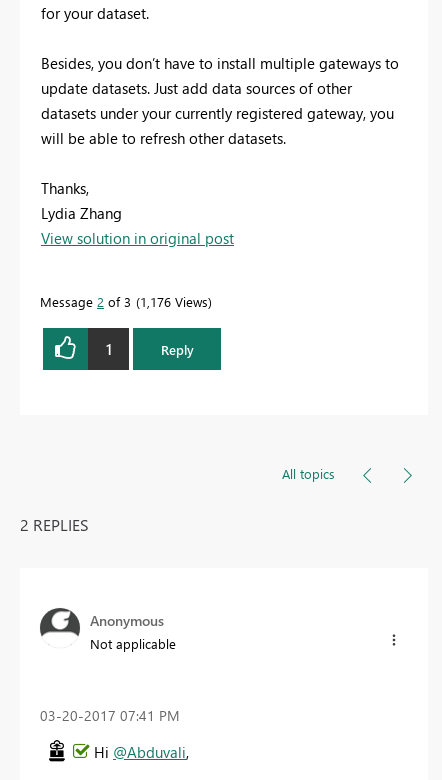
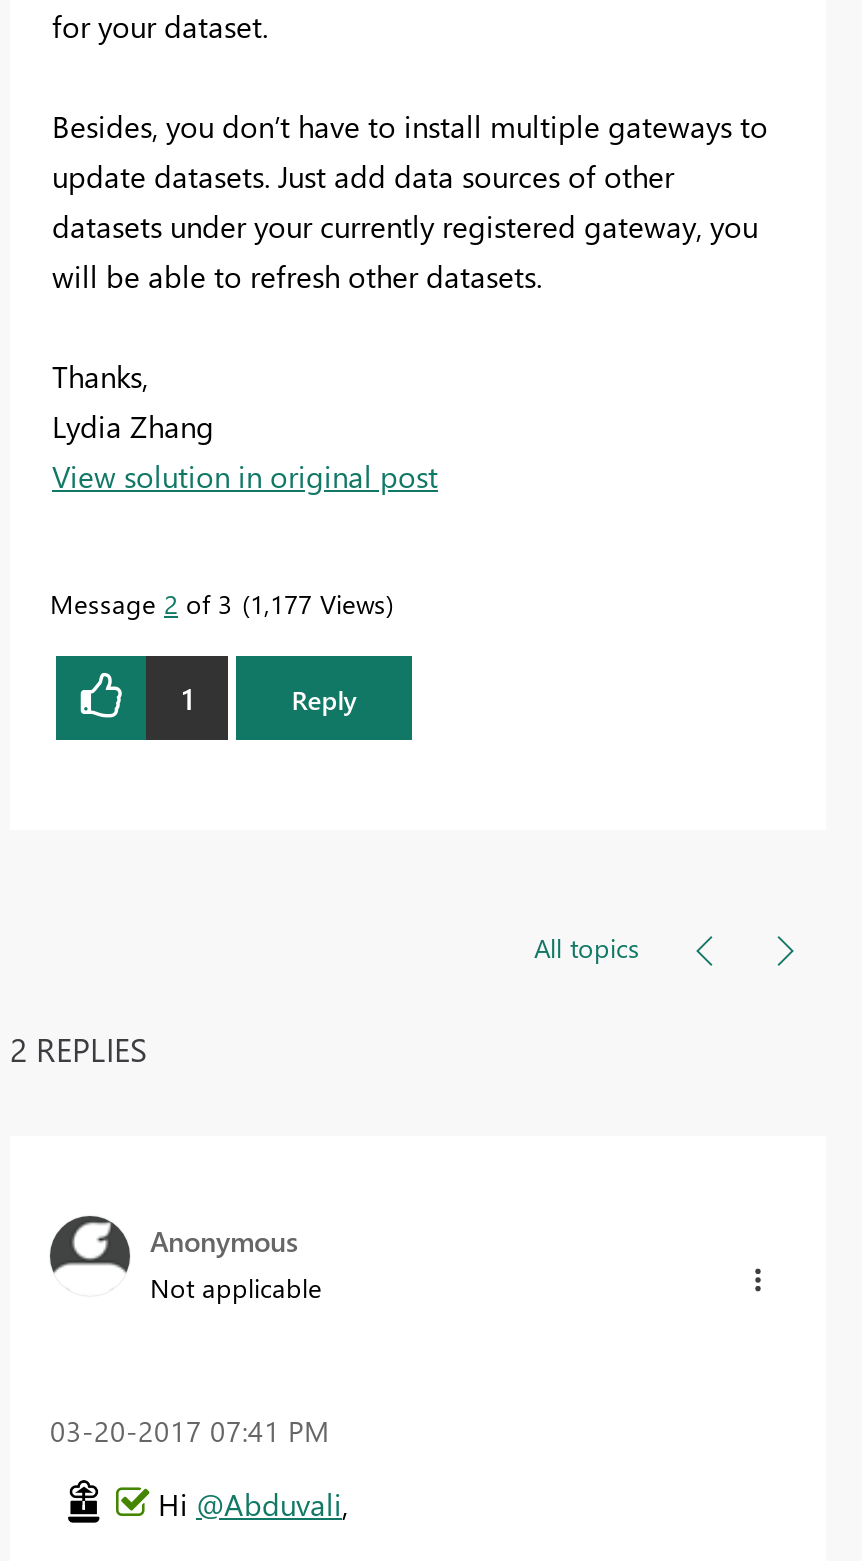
- Message 2 of 3 1,176 Views
+ Message 2 of 3 1,177 Views
